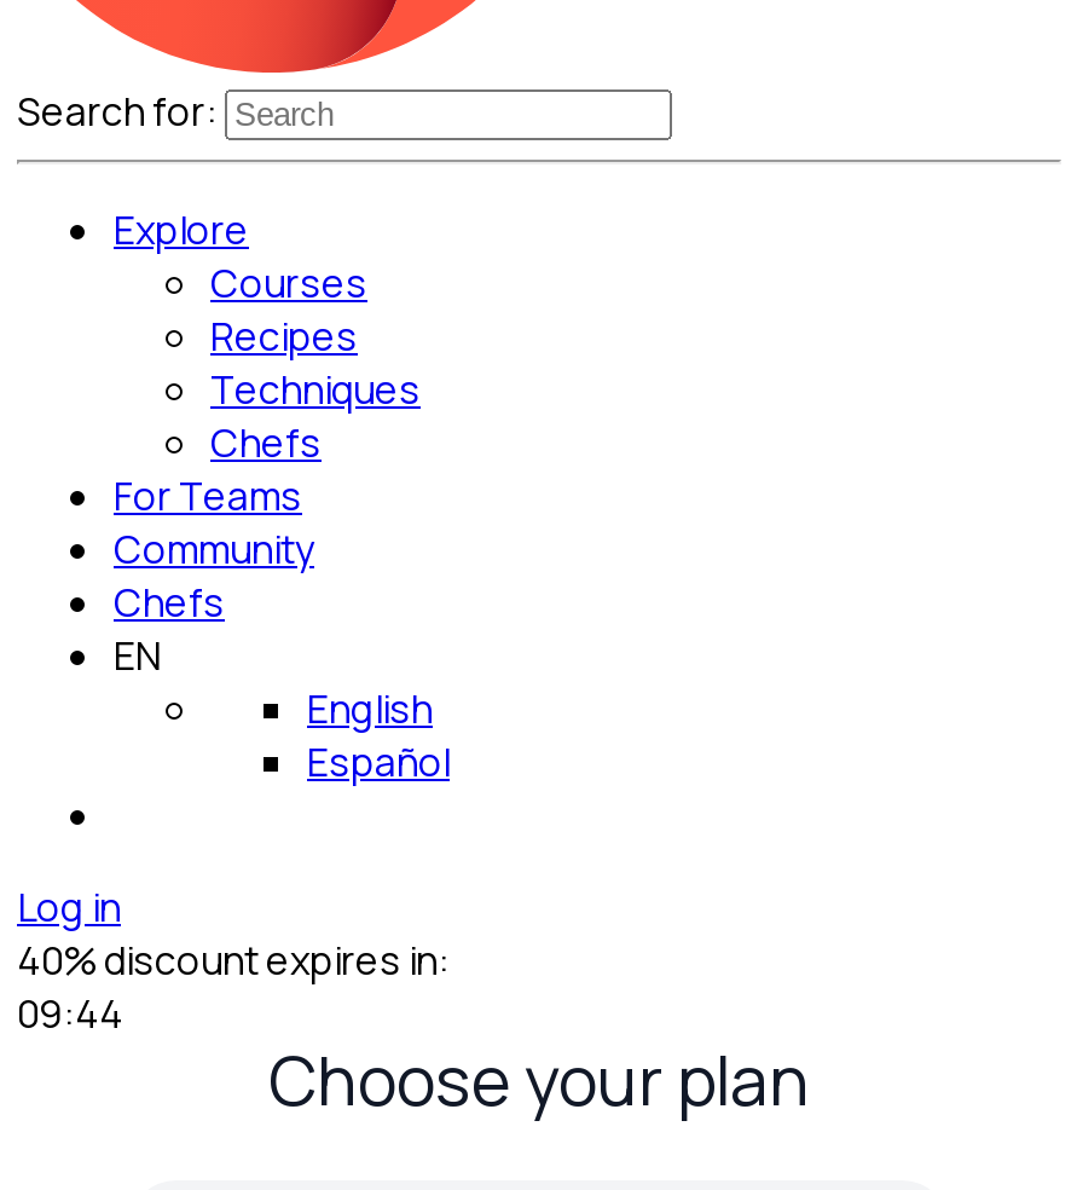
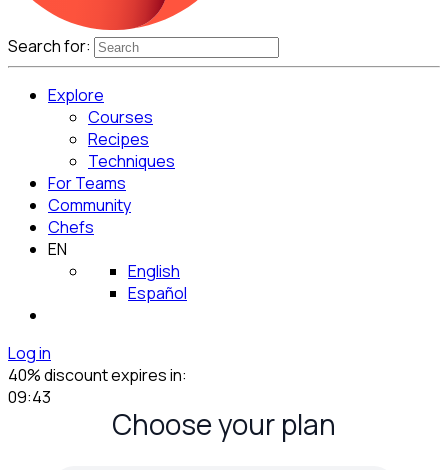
- Chefs
